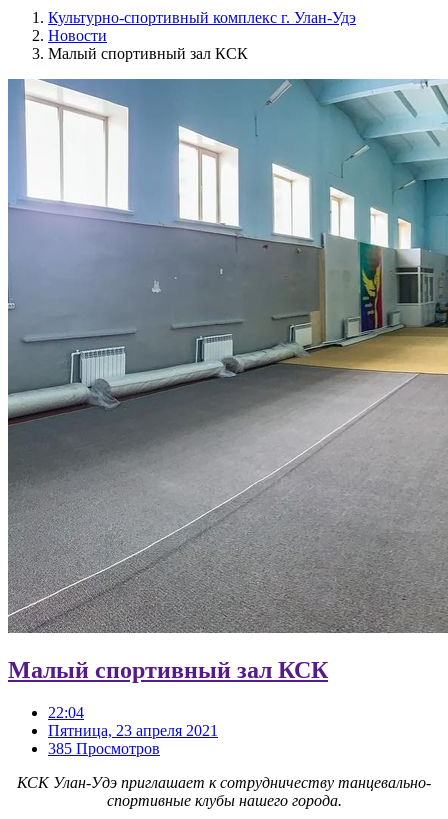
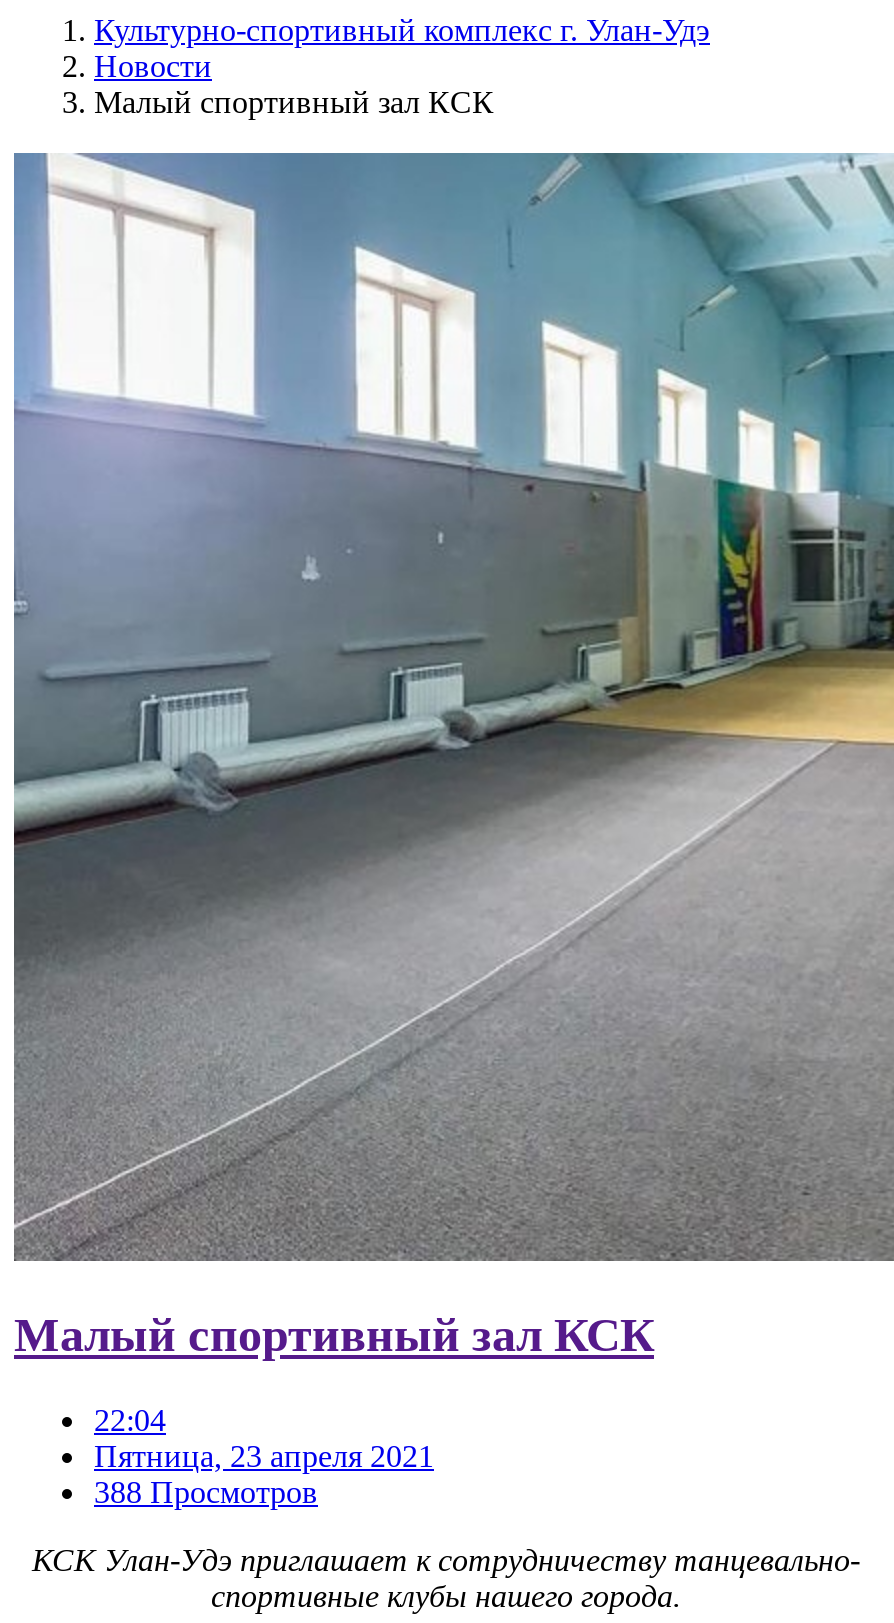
- 385 Просмотров
+ 388 Просмотров
